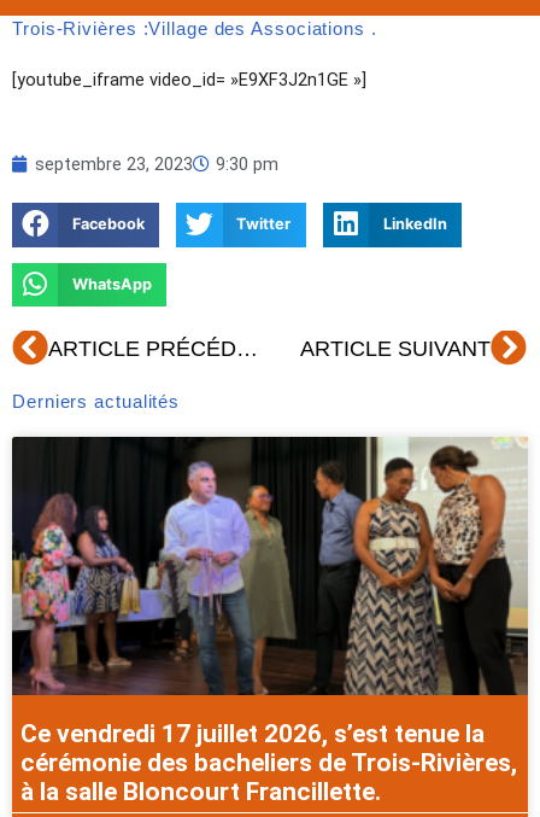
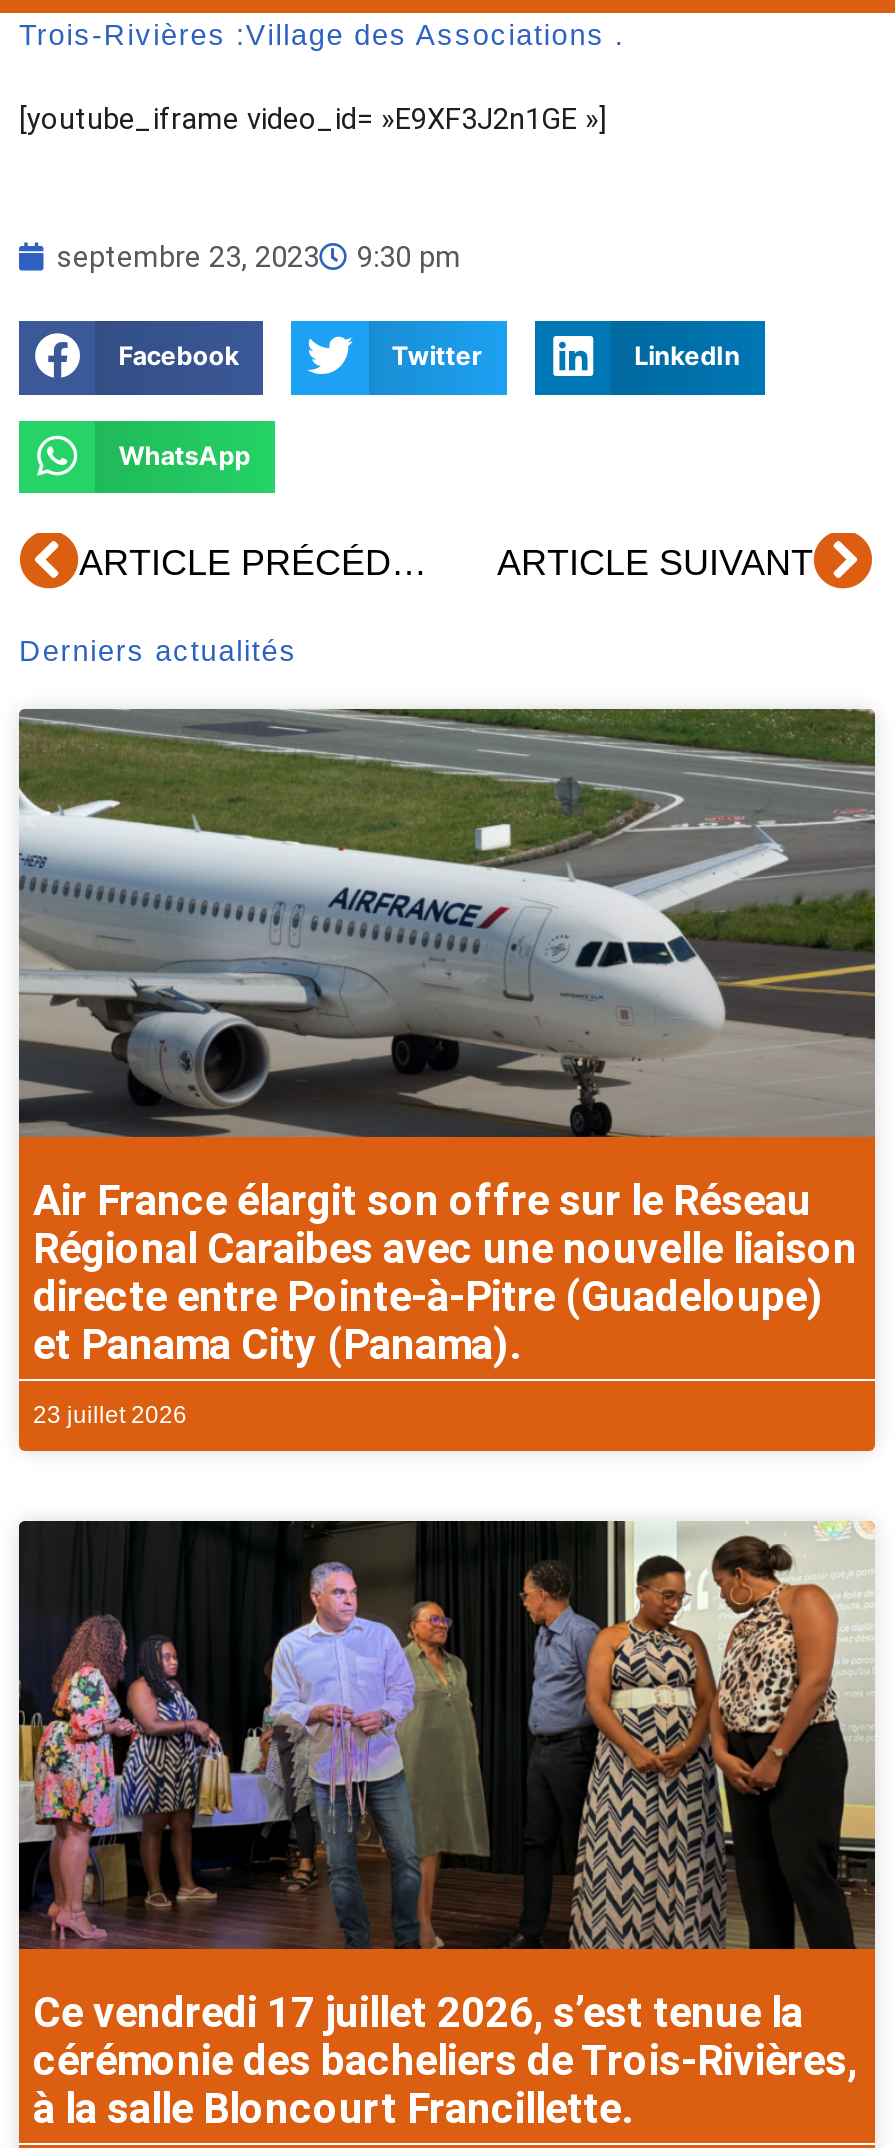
+ [image]
+ Air France élargit son offre sur le Réseau
+ Régional Caraibes avec une nouvelle liaison
+ directe entre Pointe-à-Pitre (Guadeloupe)
+ et Panama City (Panama).
+ 23 juillet 2026
